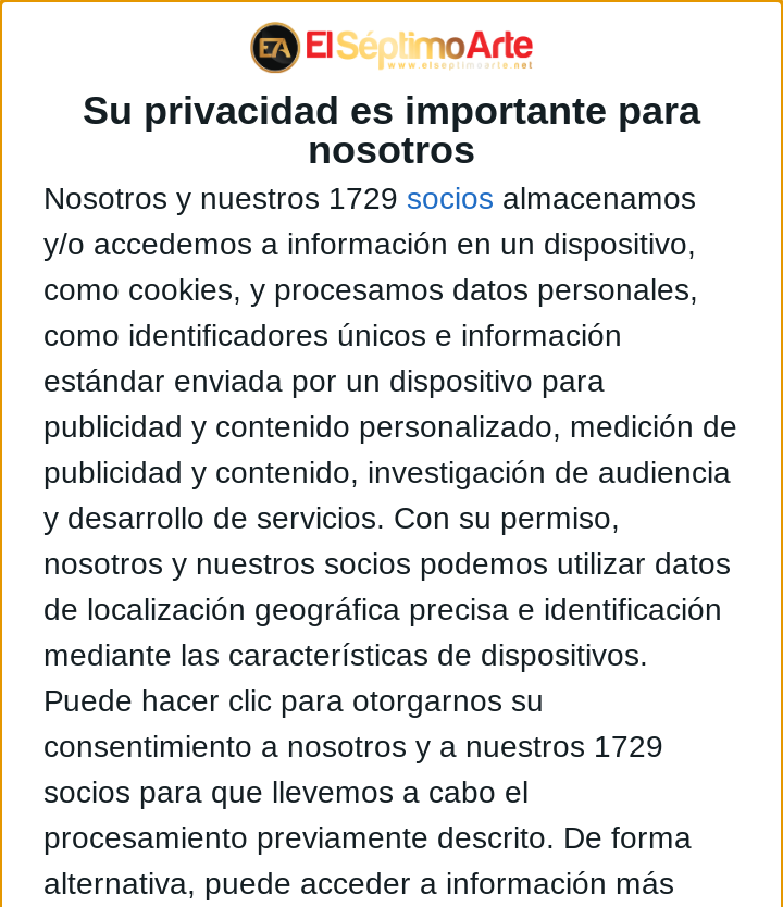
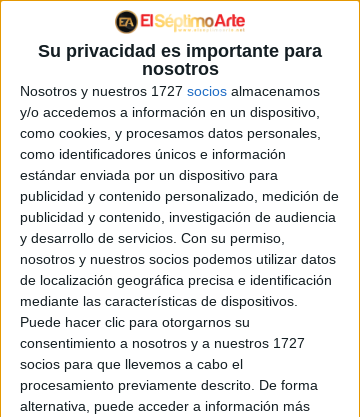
- Nosotros y nuestros 1729 socios almacenamos
+ Nosotros y nuestros 1727 socios almacenamos

- consentimiento a nosotros y a nuestros 1729
+ consentimiento a nosotros y a nuestros 1727
